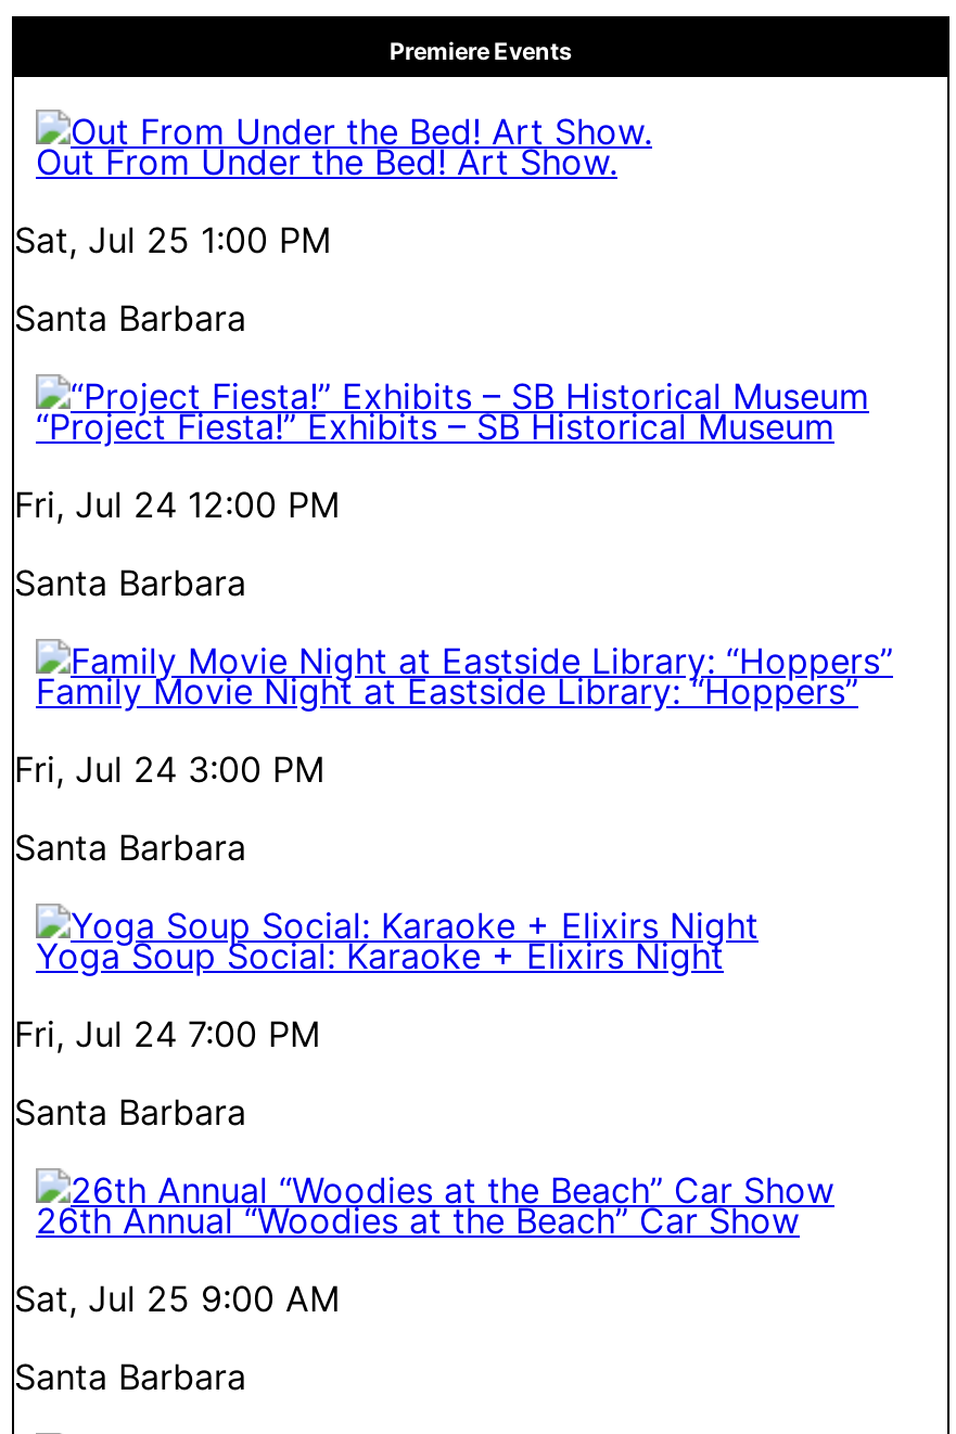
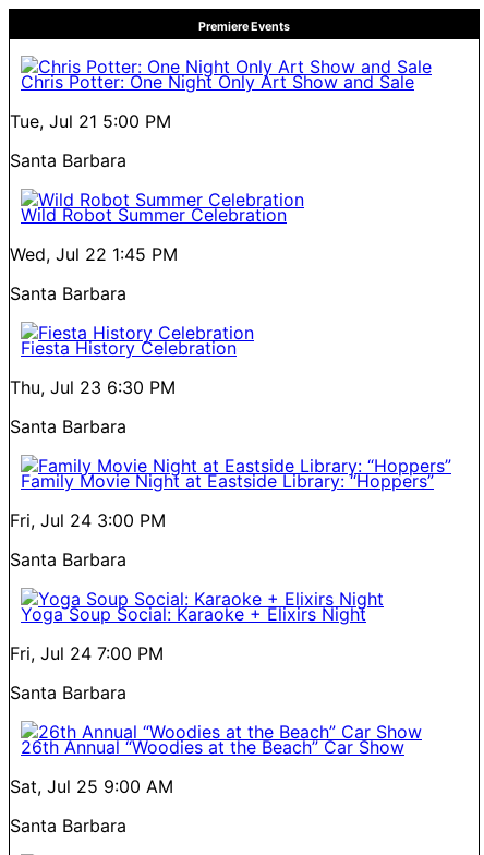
- Out From Under the Bed! Art Show.
+ Chris Potter: One Night Only Art Show and Sale

- Sat, Jul 25 1:00 PM
+ Tue, Jul 21 5:00 PM

- “Project Fiesta!” Exhibits – SB Historical Museum
- Fri, Jul 24 12:00 PM
+ Wild Robot Summer Celebration
+ Wed, Jul 22 1:45 PM
+ Santa Barbara
+ Fiesta History Celebration
+ Thu, Jul 23 6:30 PM
